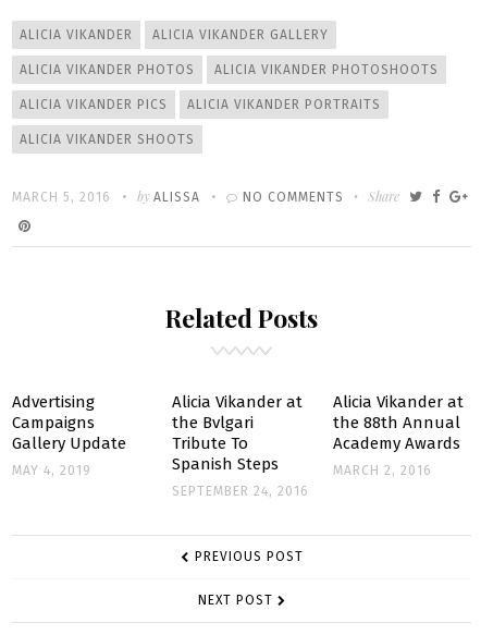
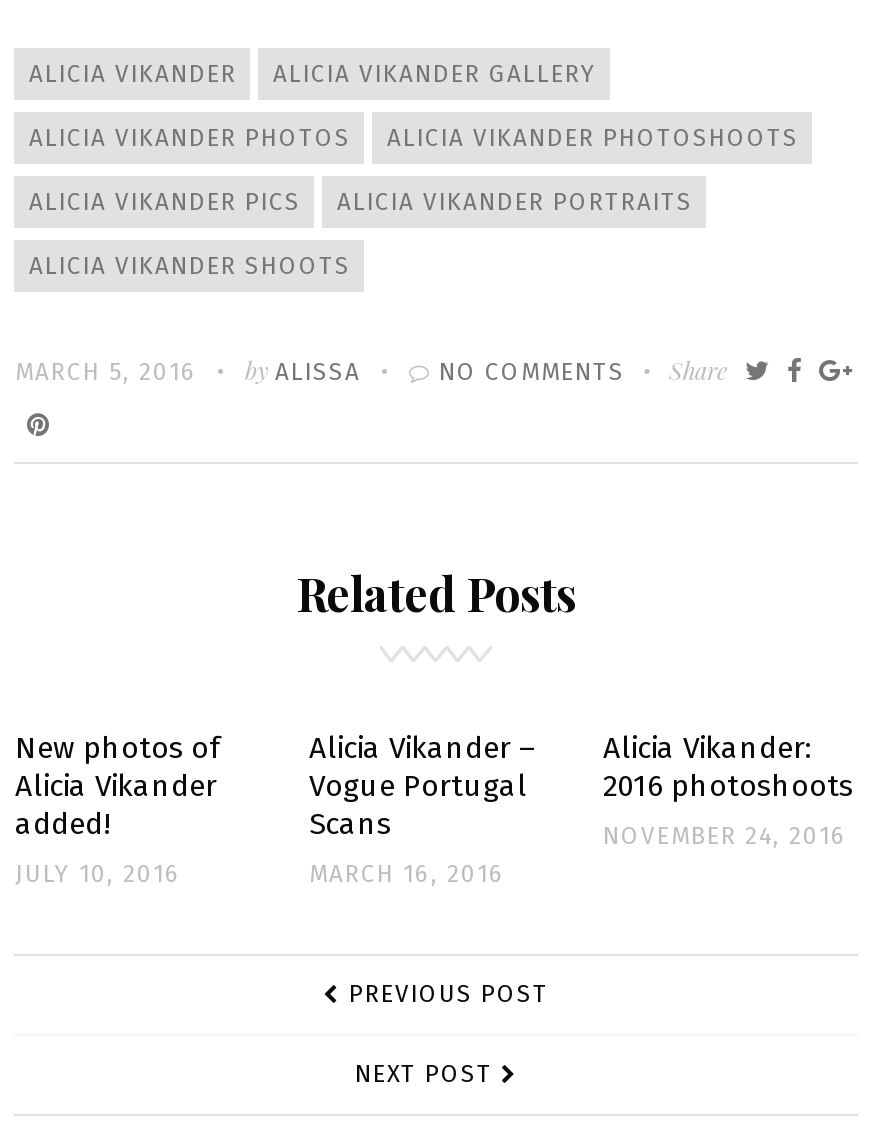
- Advertising
- Campaigns
- Gallery Update
+ New photos of
+ Alicia Vikander
+ added!

- Alicia Vikander at
- the Bvlgari
- Tribute To
- Spanish Steps
+ Alicia Vikander –
+ Vogue Portugal
+ Scans

- Alicia Vikander at
- the 88th Annual
- Academy Awards
+ Alicia Vikander:
+ 2016 photoshoots

- MAY 4, 2019
+ JULY 10, 2016

- MARCH 2, 2016
+ NOVEMBER 24, 2016

- SEPTEMBER 24, 2016
+ MARCH 16, 2016
